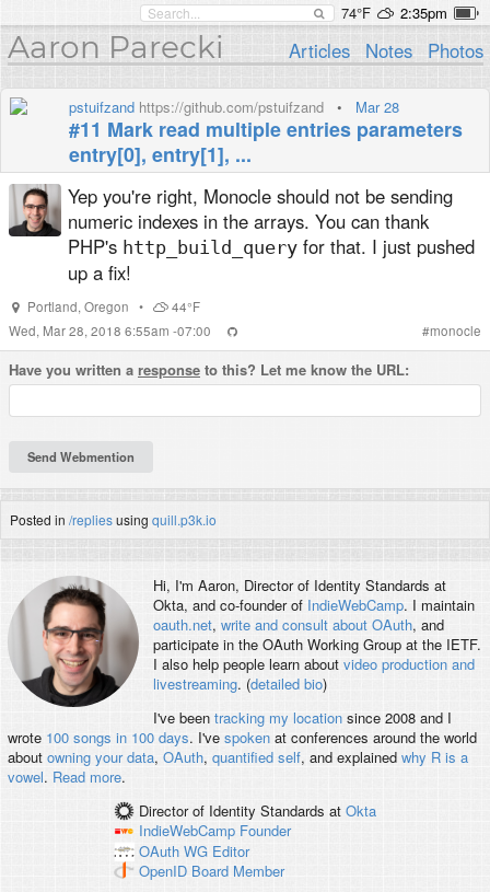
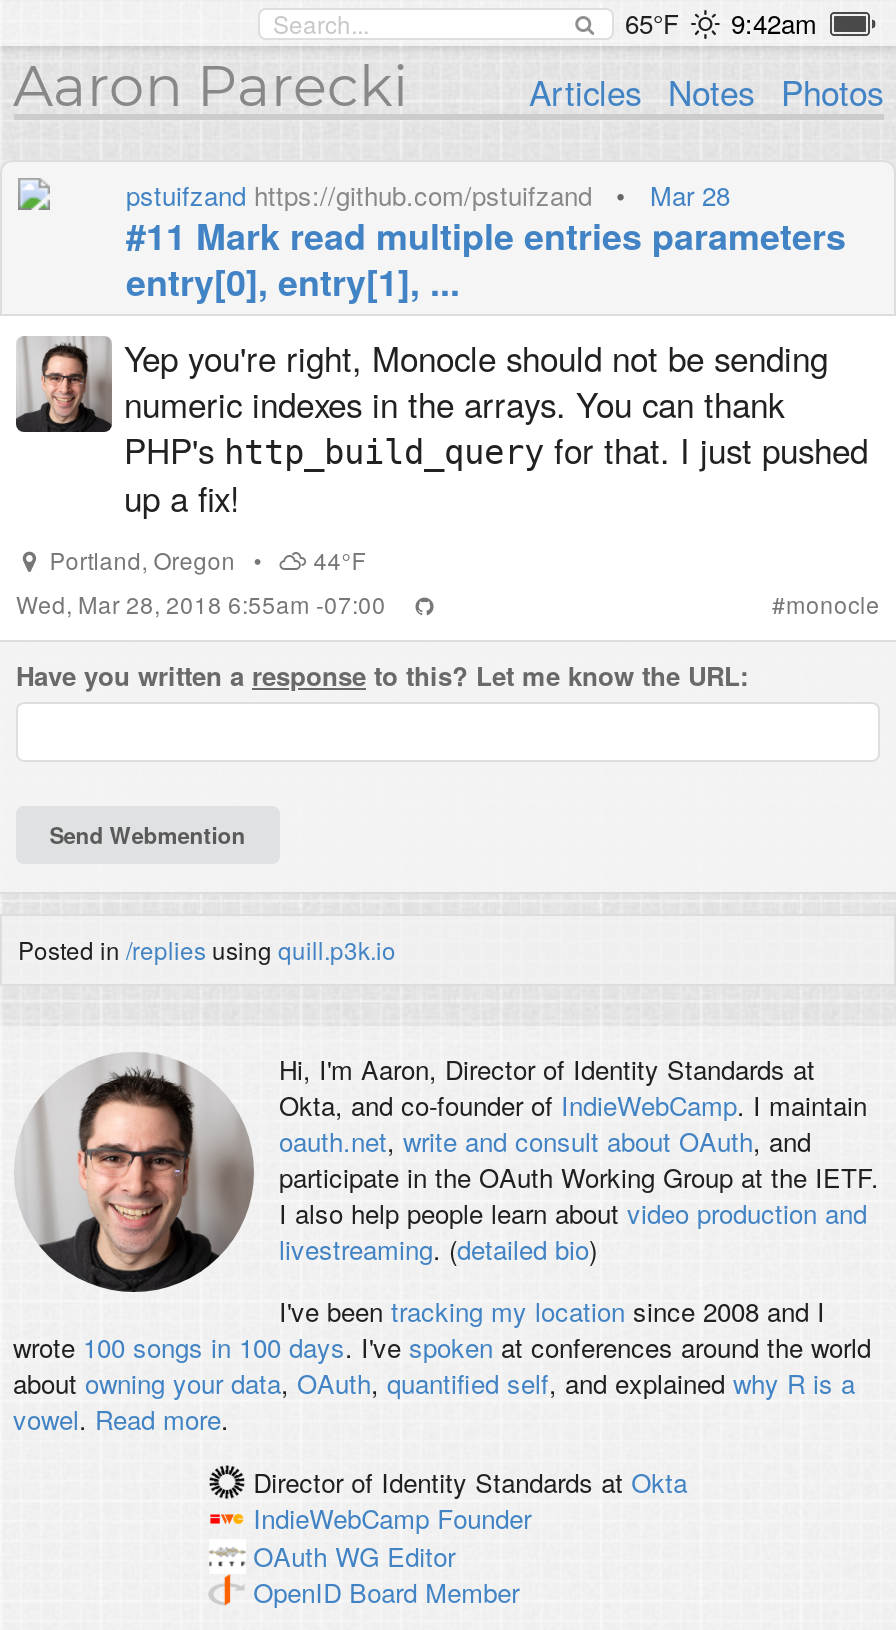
- 74°F
- 2:35pm
+ 65°F
+ 9:42am
